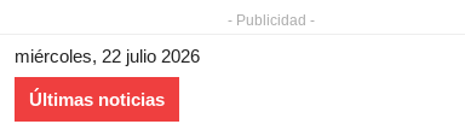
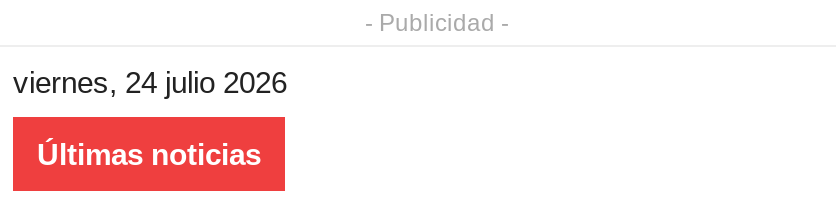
- miércoles, 22 julio 2026
+ viernes, 24 julio 2026
